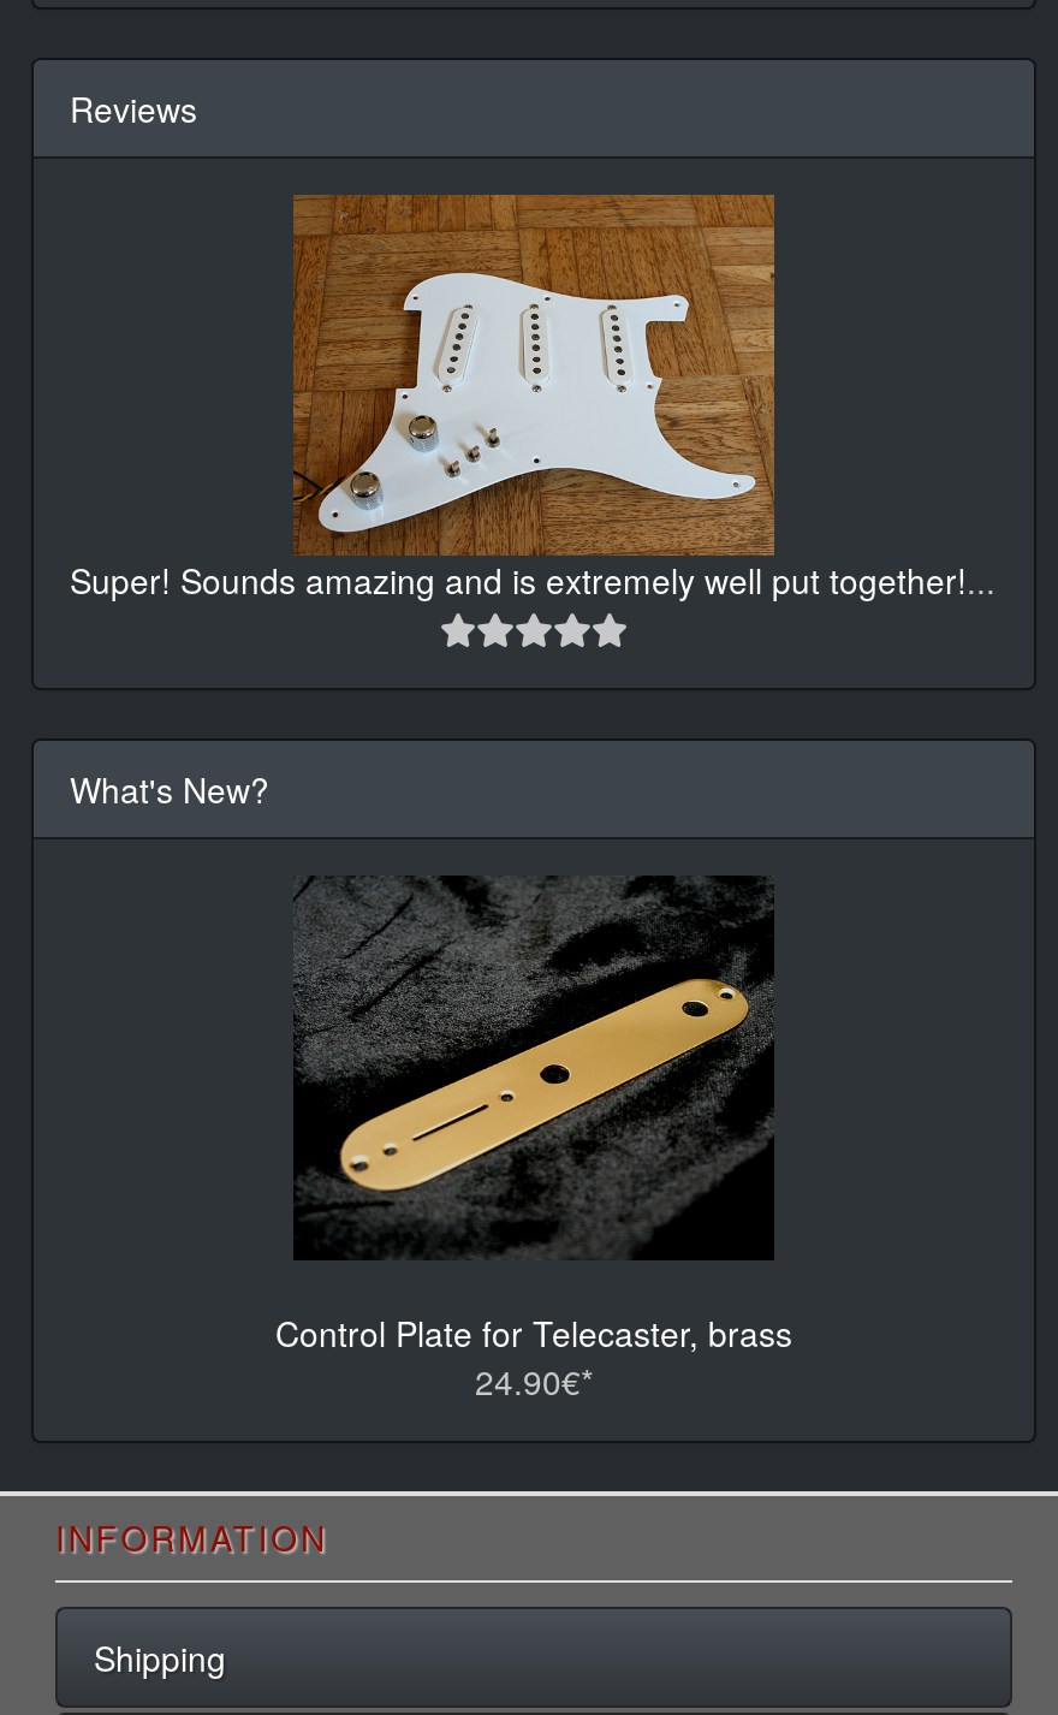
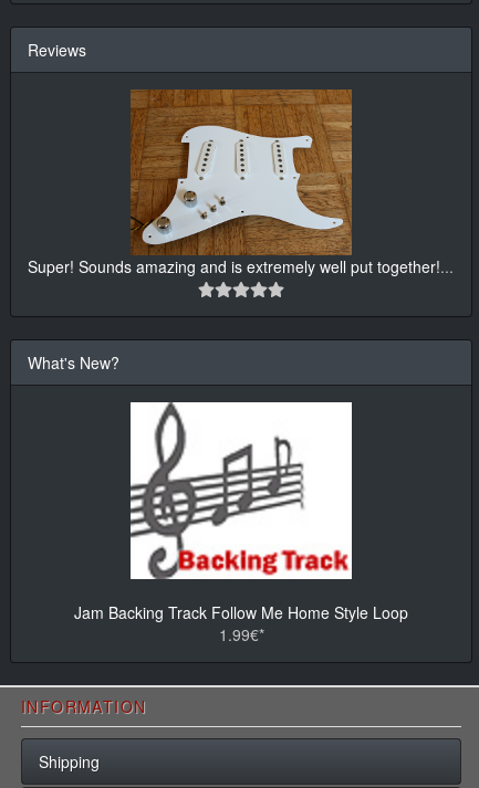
- [image]
- Control Plate for Telecaster, brass
- 24.90€*
+ [image]
+ Jam Backing Track Follow Me Home Style Loop
+ 1.99€*
